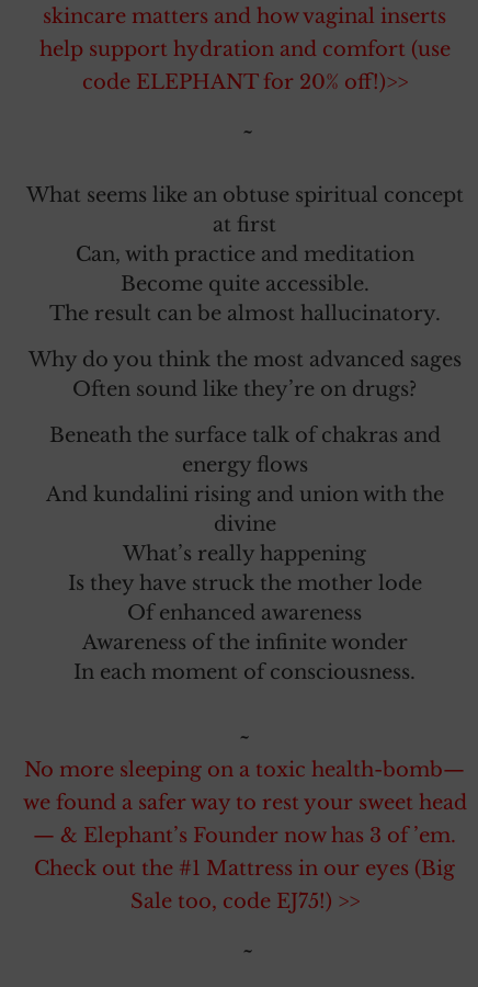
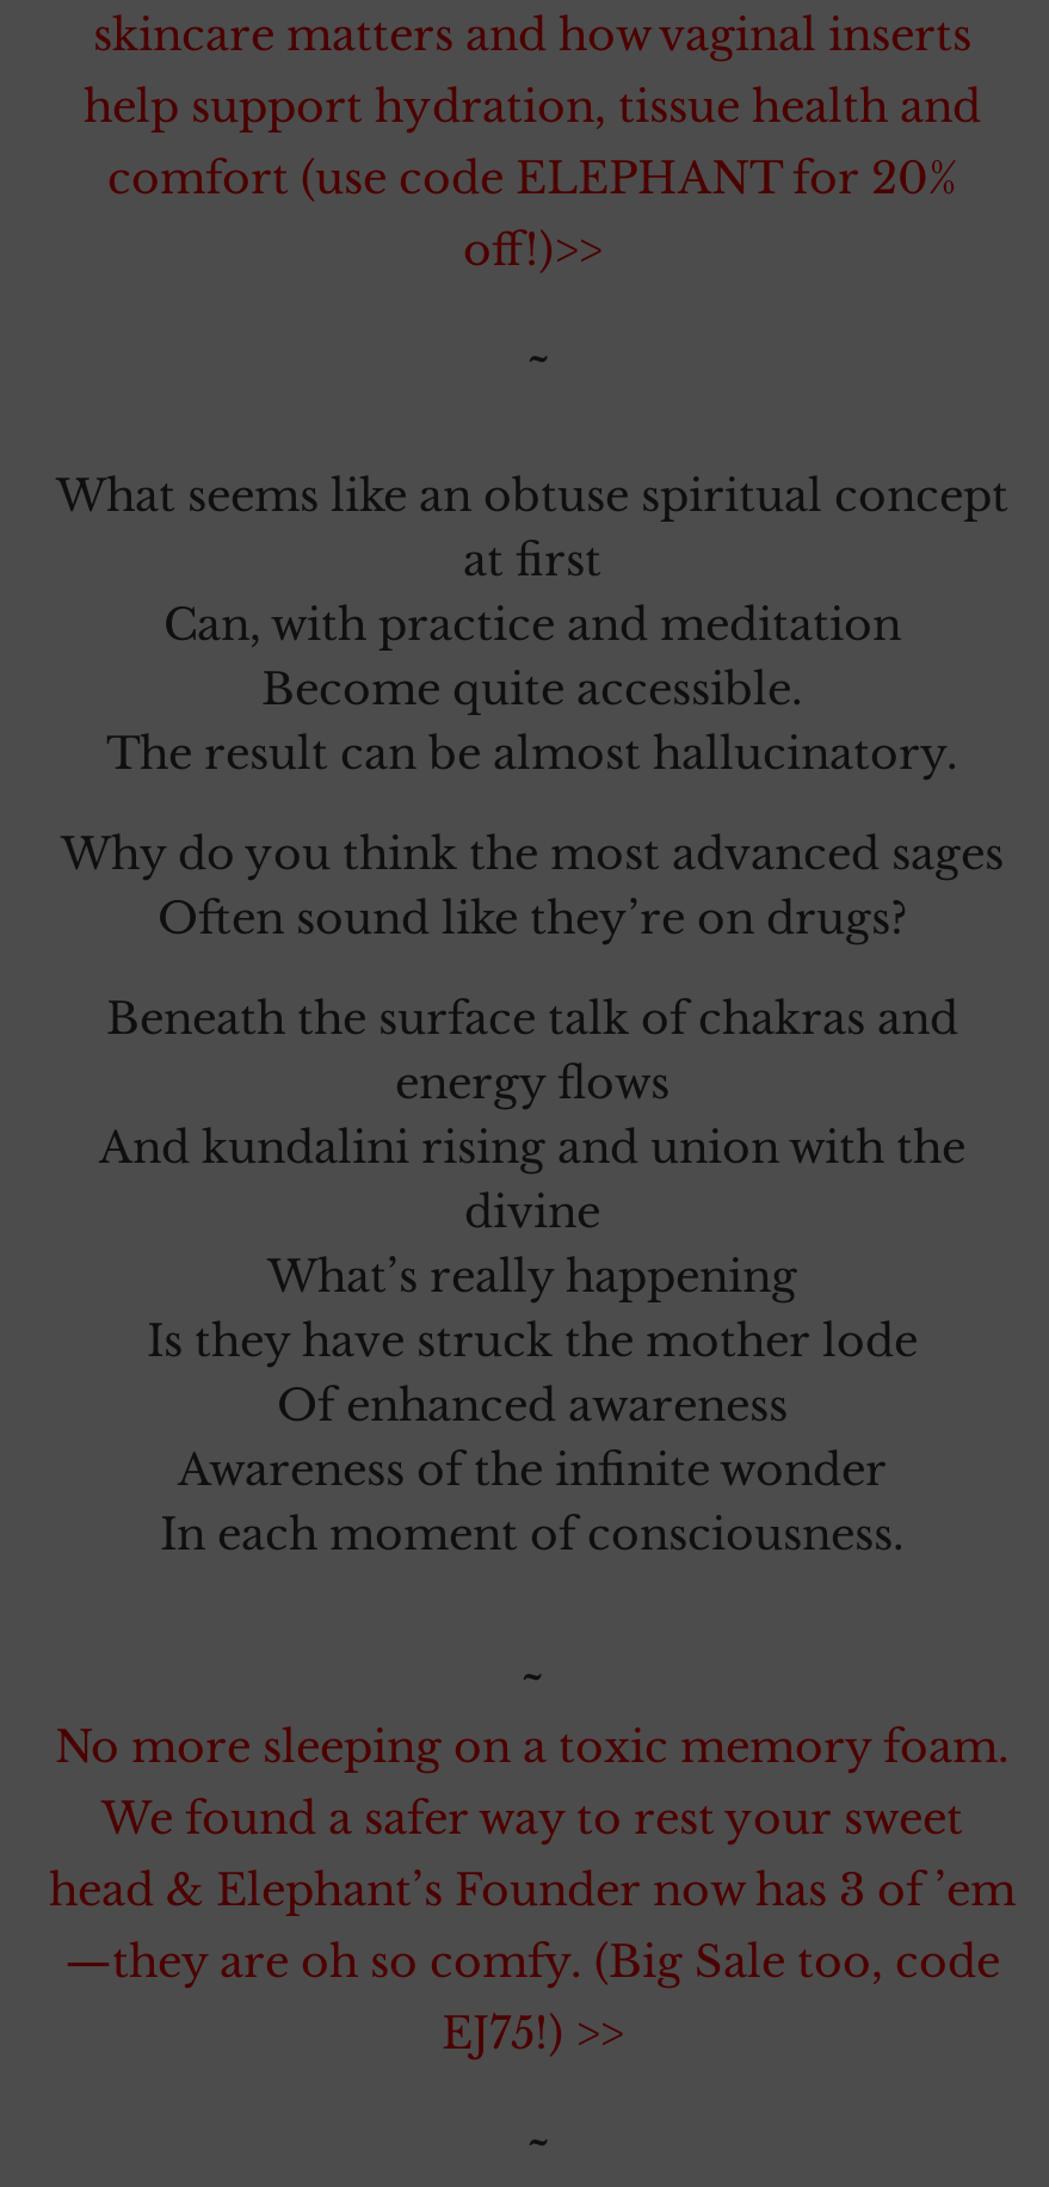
- help support hydration and comfort (use
- code ELEPHANT for 20% off!)>>
+ help support hydration, tissue health and
+ comfort (use code ELEPHANT for 20%
+ off!)>>

- No more sleeping on a toxic health-bomb—
- we found a safer way to rest your sweet head
- — & Elephant’s Founder now has 3 of ’em.
- Check out the #1 Mattress in our eyes (Big
- Sale too, code EJ75!) >>
+ No more sleeping on a toxic memory foam.
+ We found a safer way to rest your sweet
+ head & Elephant’s Founder now has 3 of ’em
+ —they are oh so comfy. (Big Sale too, code
+ EJ75!) >>
